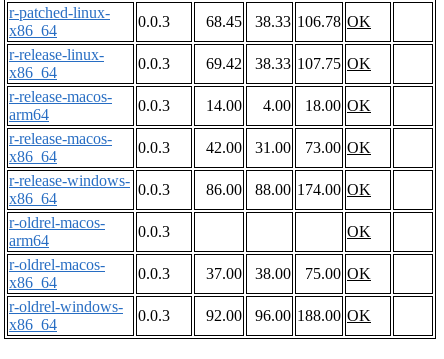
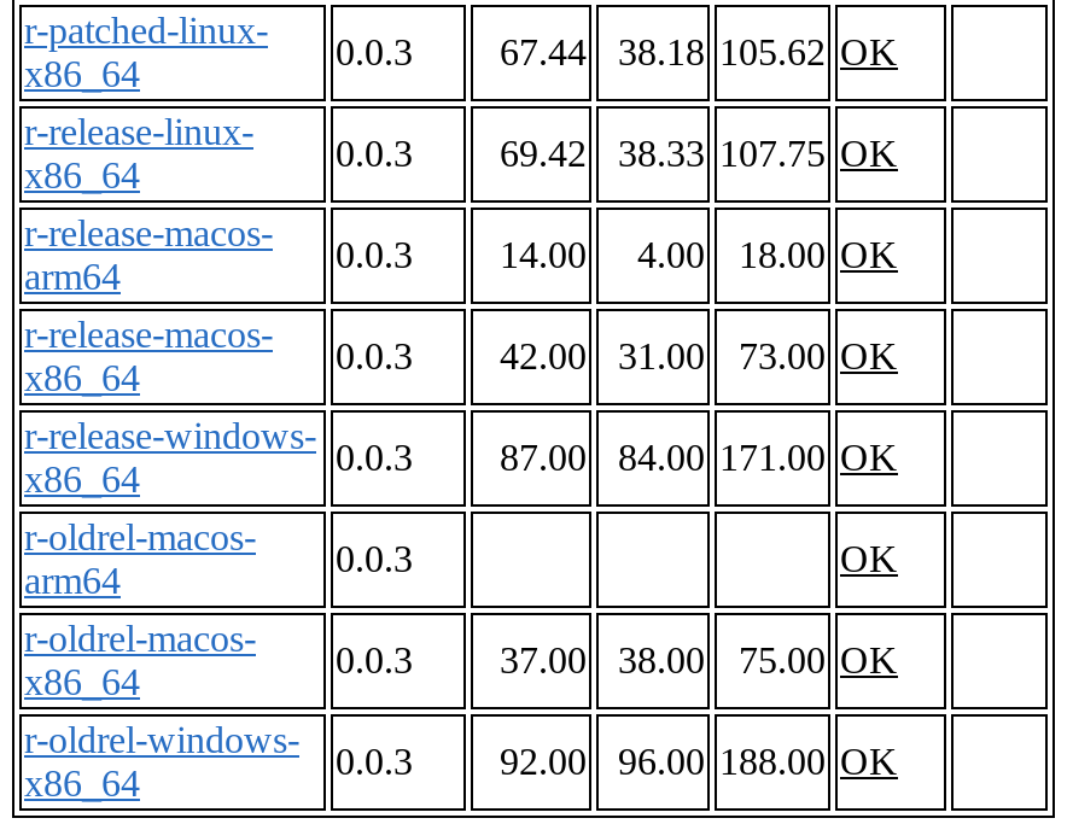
- 68.45
+ 67.44

- 38.33 106.78 OK
+ 38.18 105.62 OK

- 86.00
+ 87.00

- 88.00 174.00 OK
+ 84.00 171.00 OK
